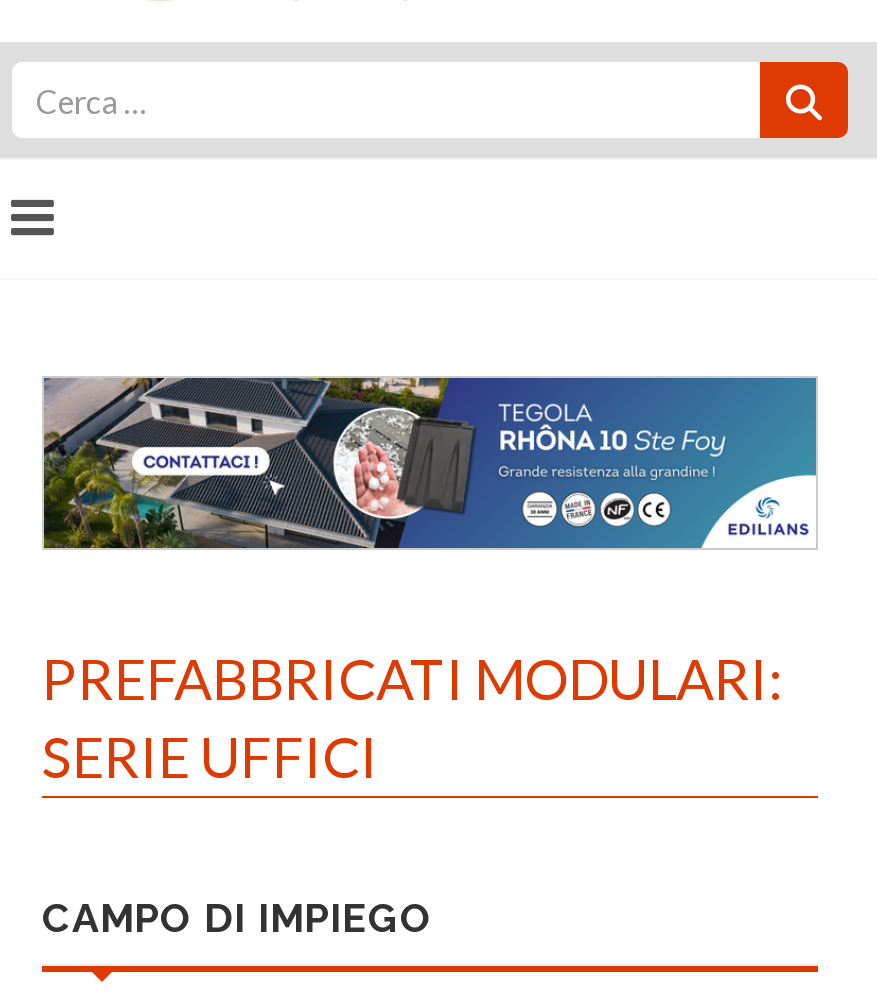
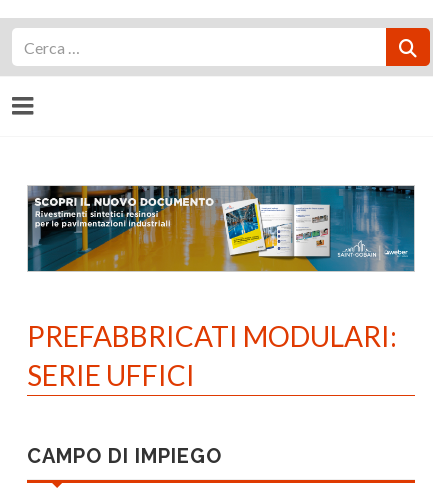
- [image]
+ [image]
